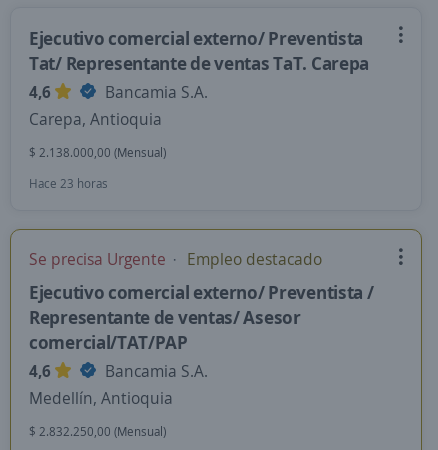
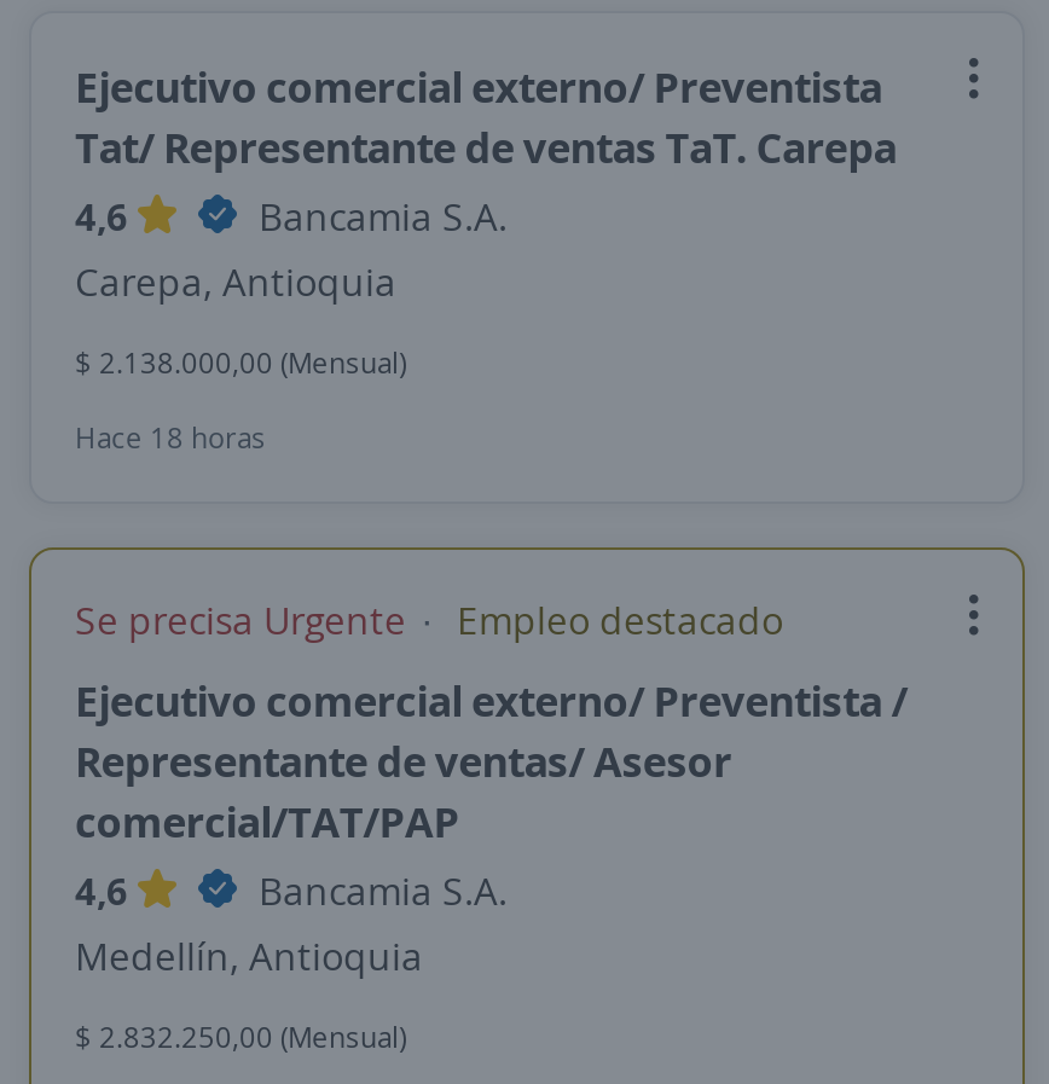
- Hace 23 horas
+ Hace 18 horas
